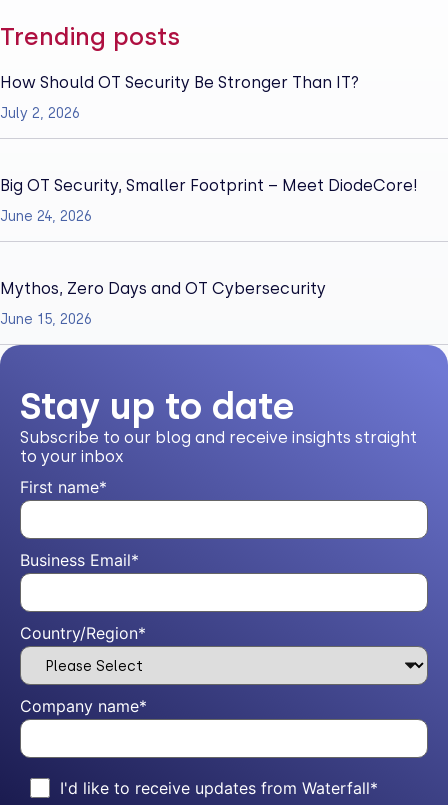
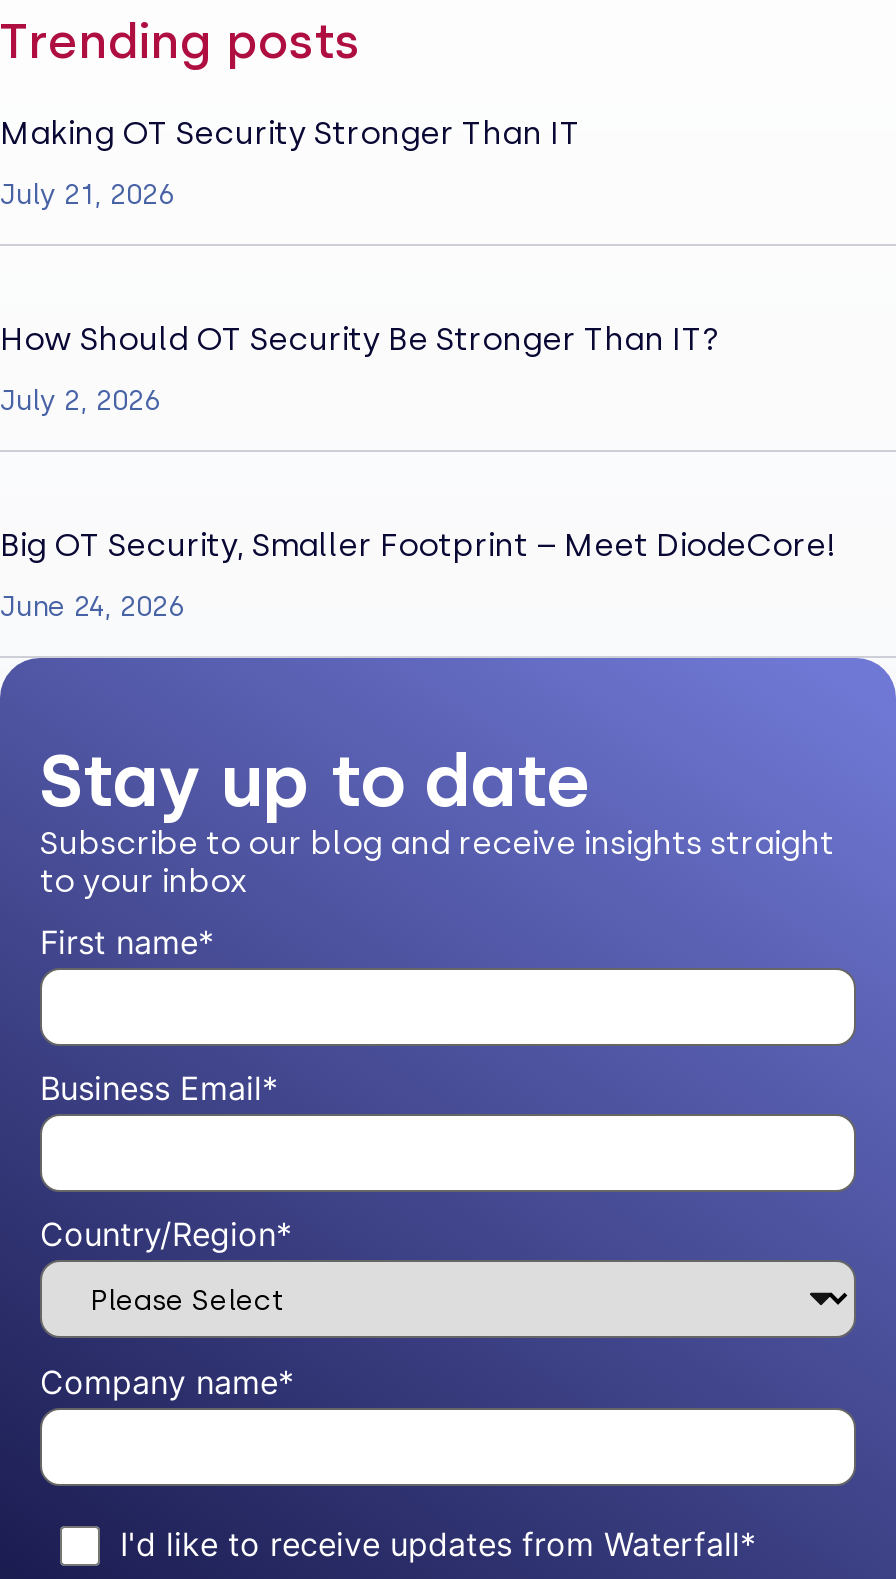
+ Making OT Security Stronger Than IT
+ July 21, 2026

moved down: How Should OT Security Be Stronger Than IT? | July 2, 2026 | Big OT Security, Smaller Footprint – Meet DiodeCore! | June 24, 2026

- Mythos, Zero Days and OT Cybersecurity
- June 15, 2026
